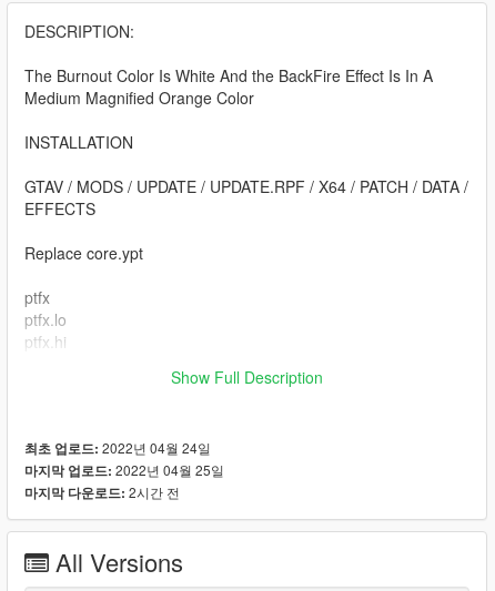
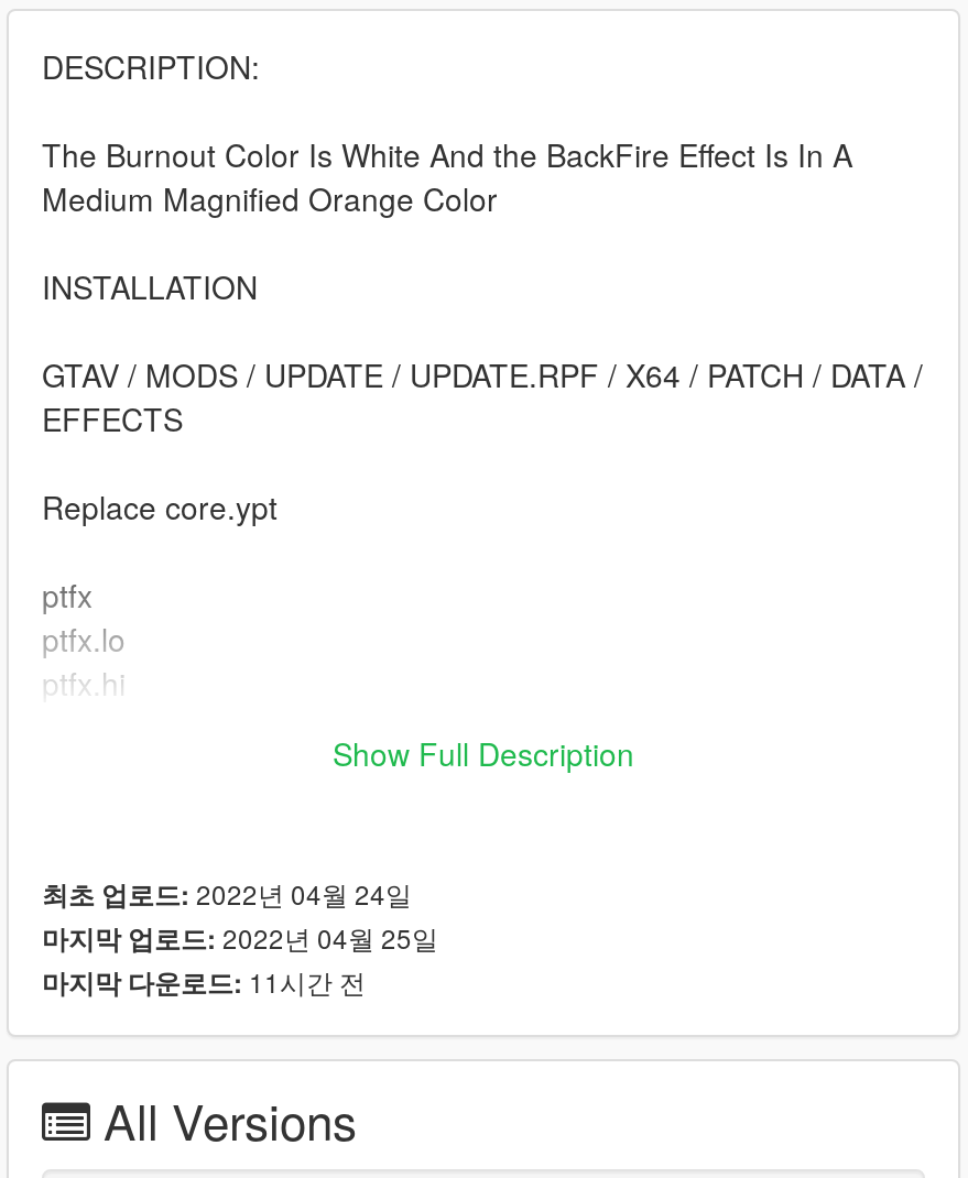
- 마지막 다운로드: 2시간 전
+ 마지막 다운로드: 11시간 전
